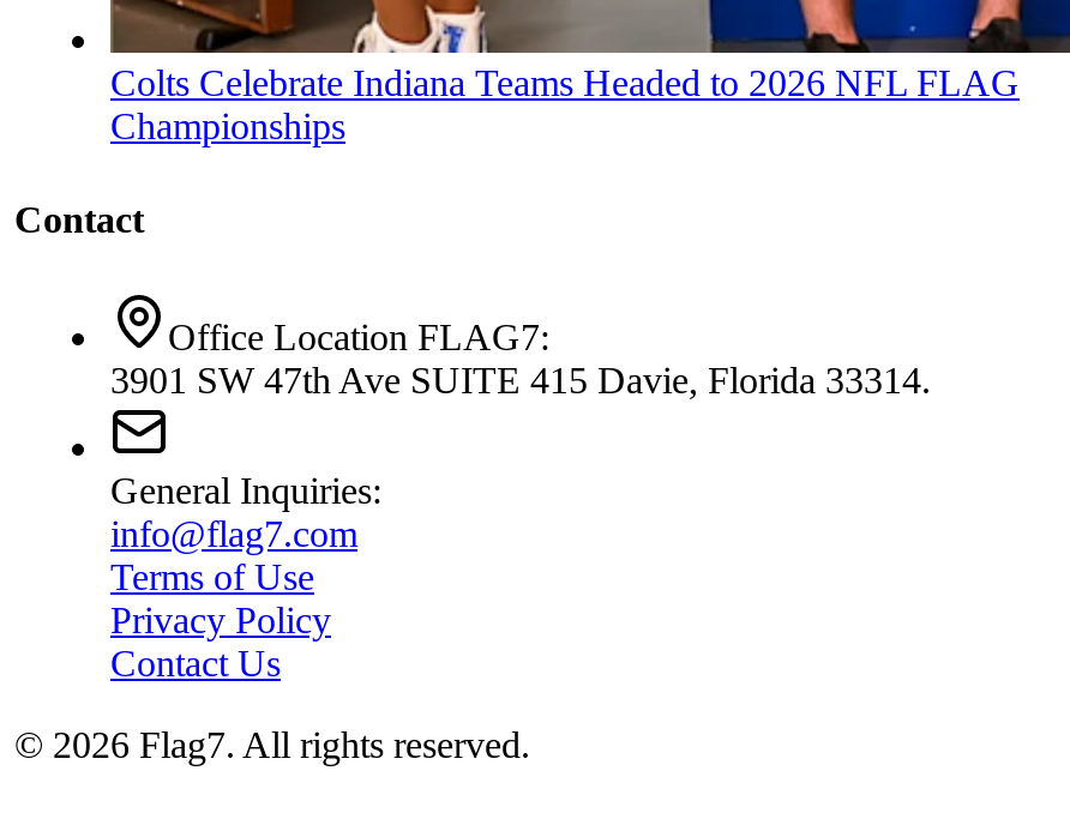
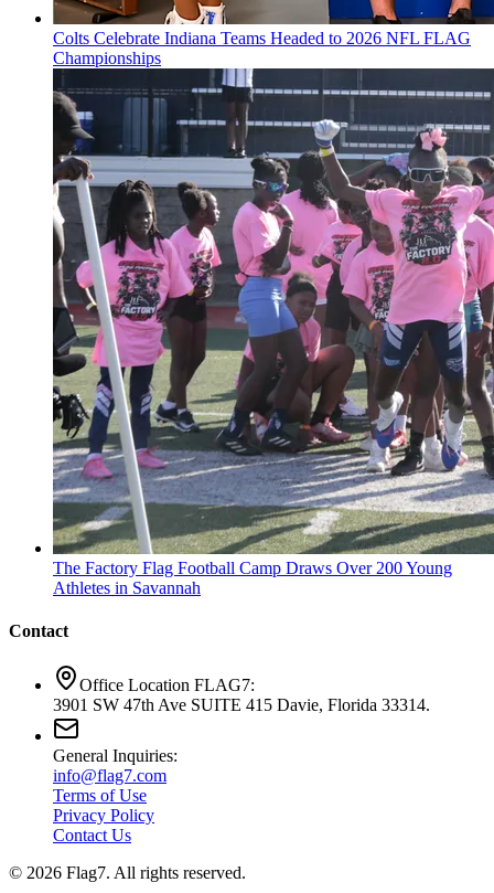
+ [image]
+ The Factory Flag Football Camp Draws Over 200 Young
+ Athletes in Savannah
